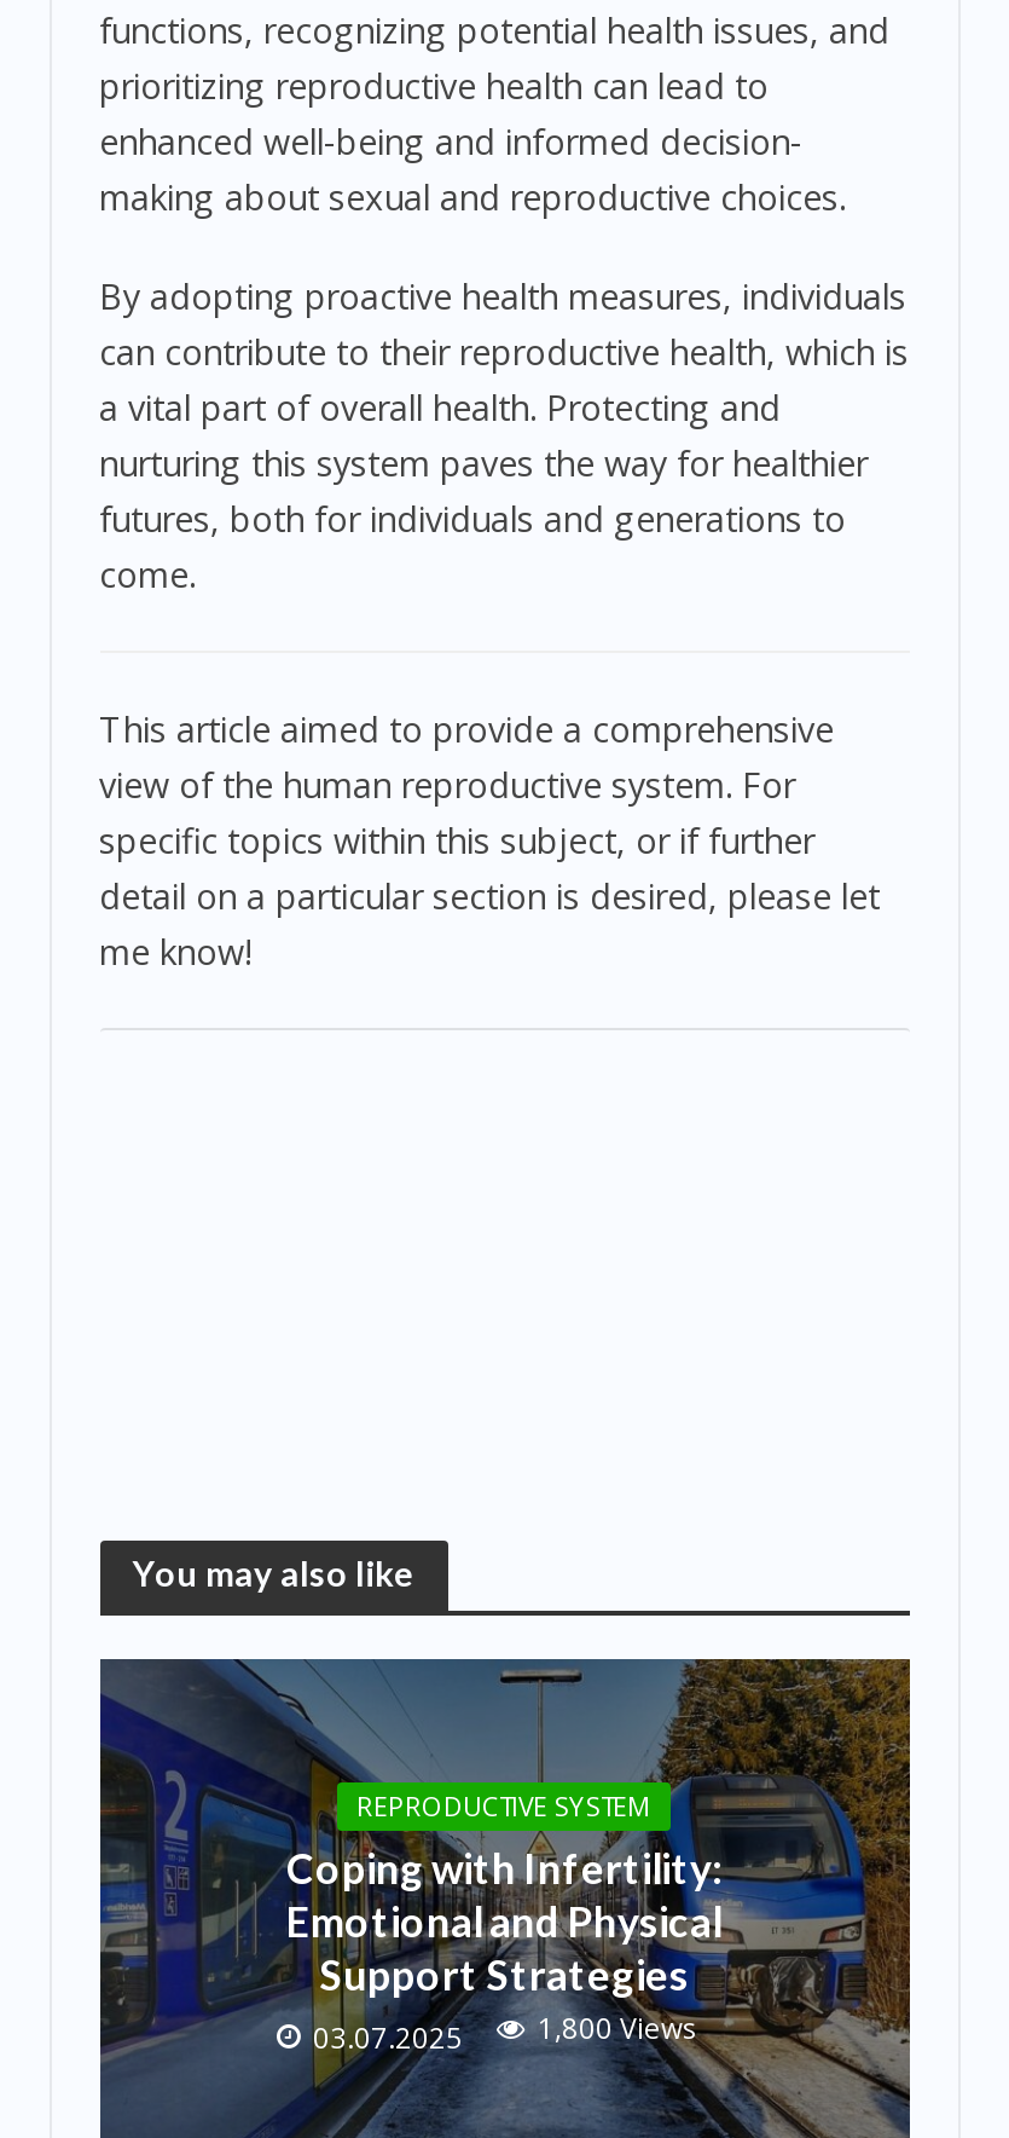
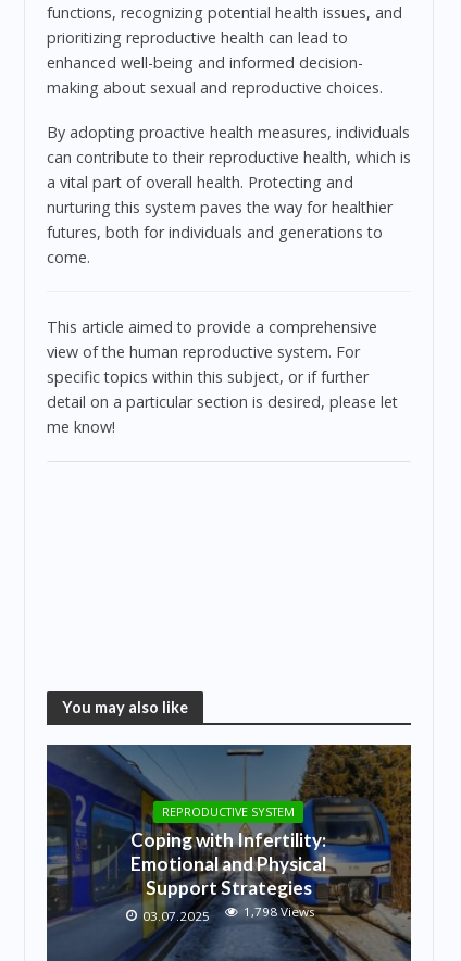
- 1,800 Views
+ 1,798 Views
